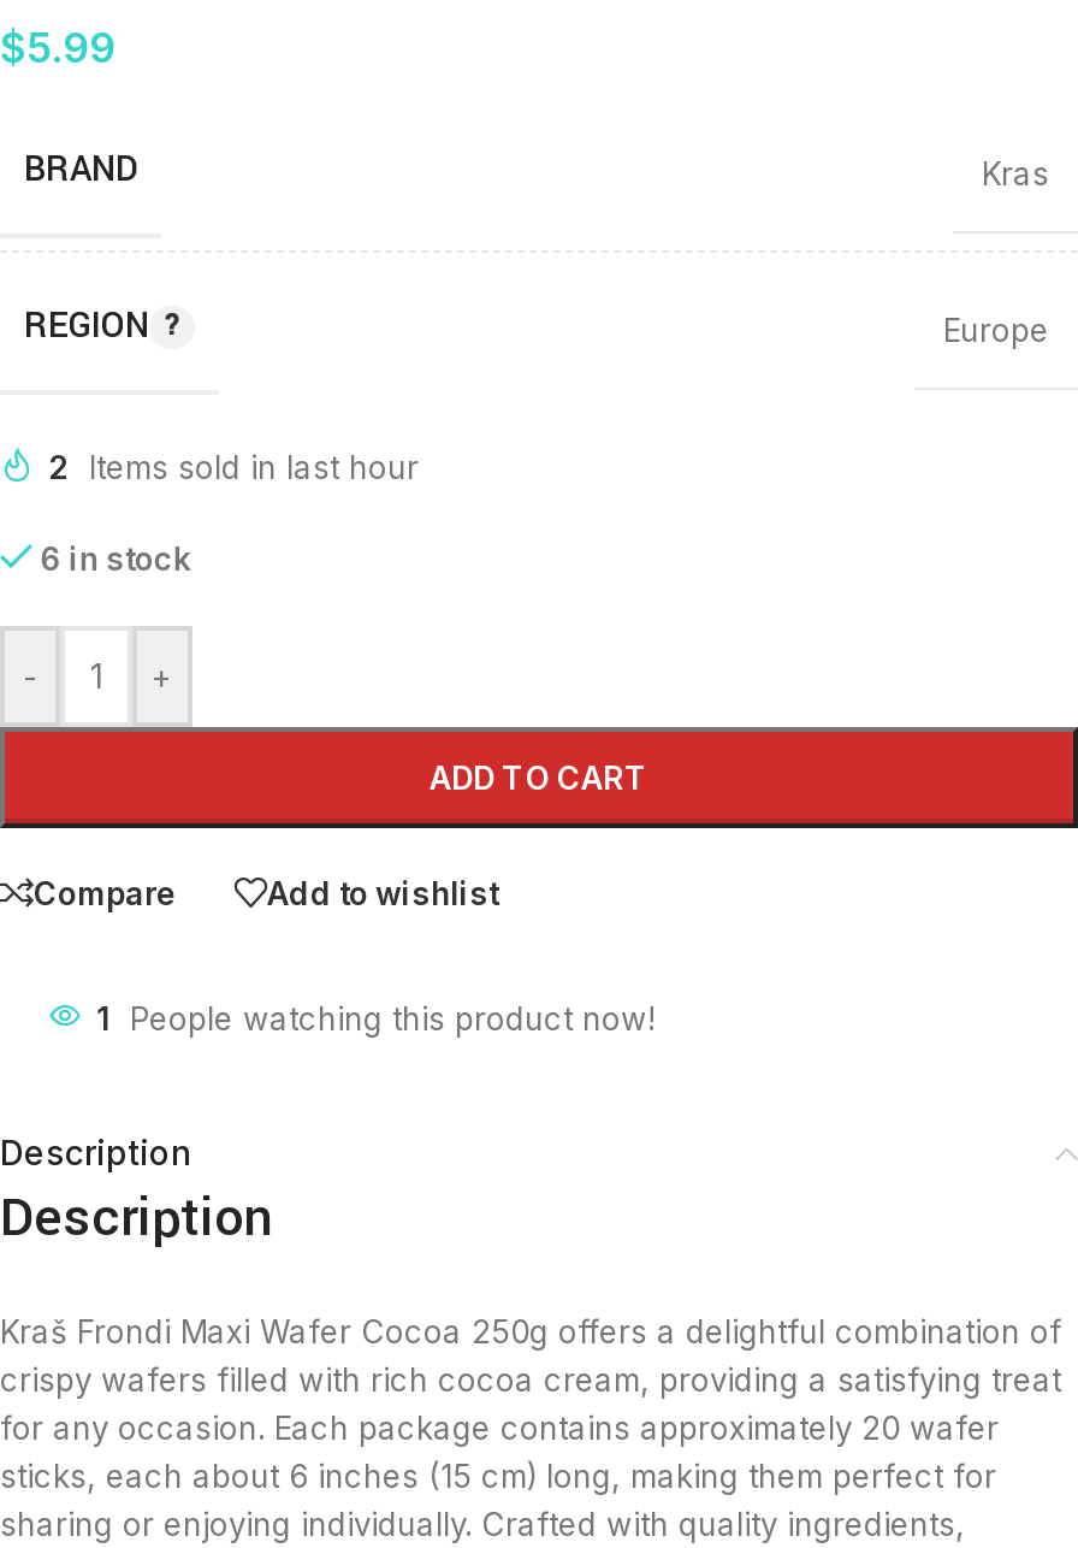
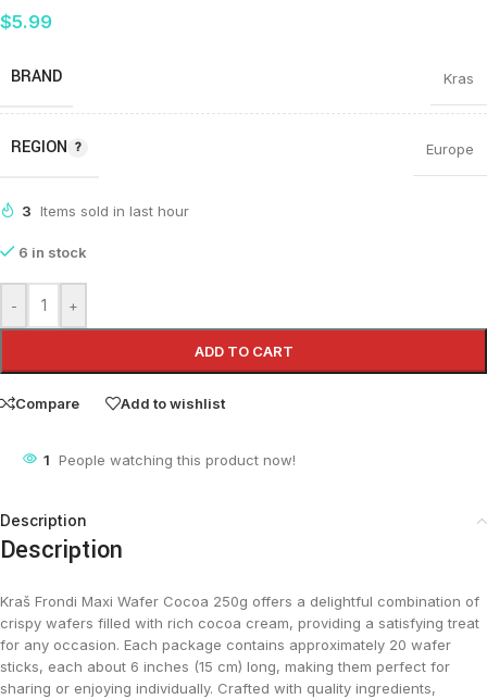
- 2 Items sold in last hour
+ 3 Items sold in last hour
